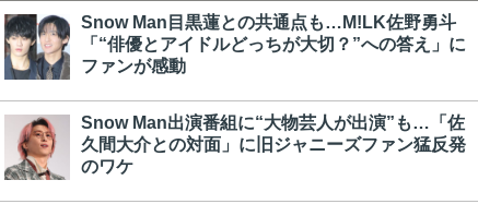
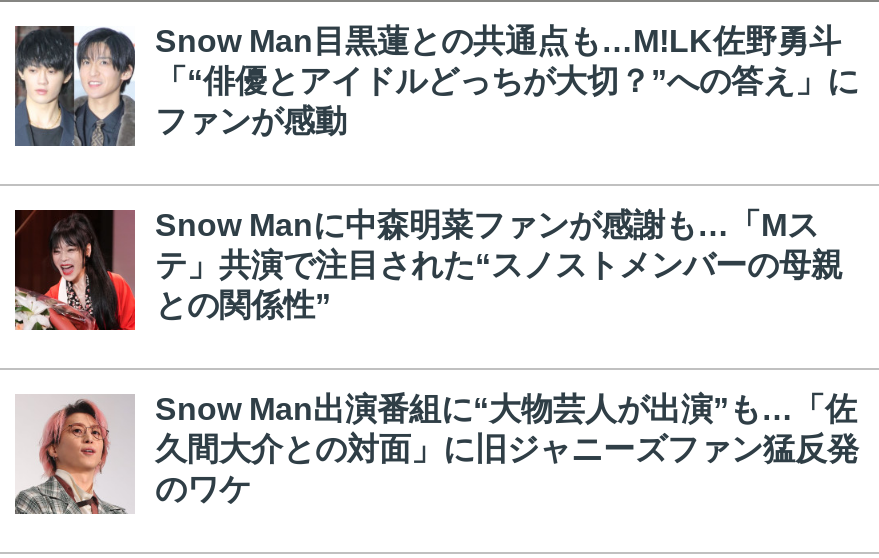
+ [image]
+ Snow Manに中森明菜ファンが感謝も…「Mス
+ テ」共演で注目された“スノストメンバーの母親
+ との関係性”
